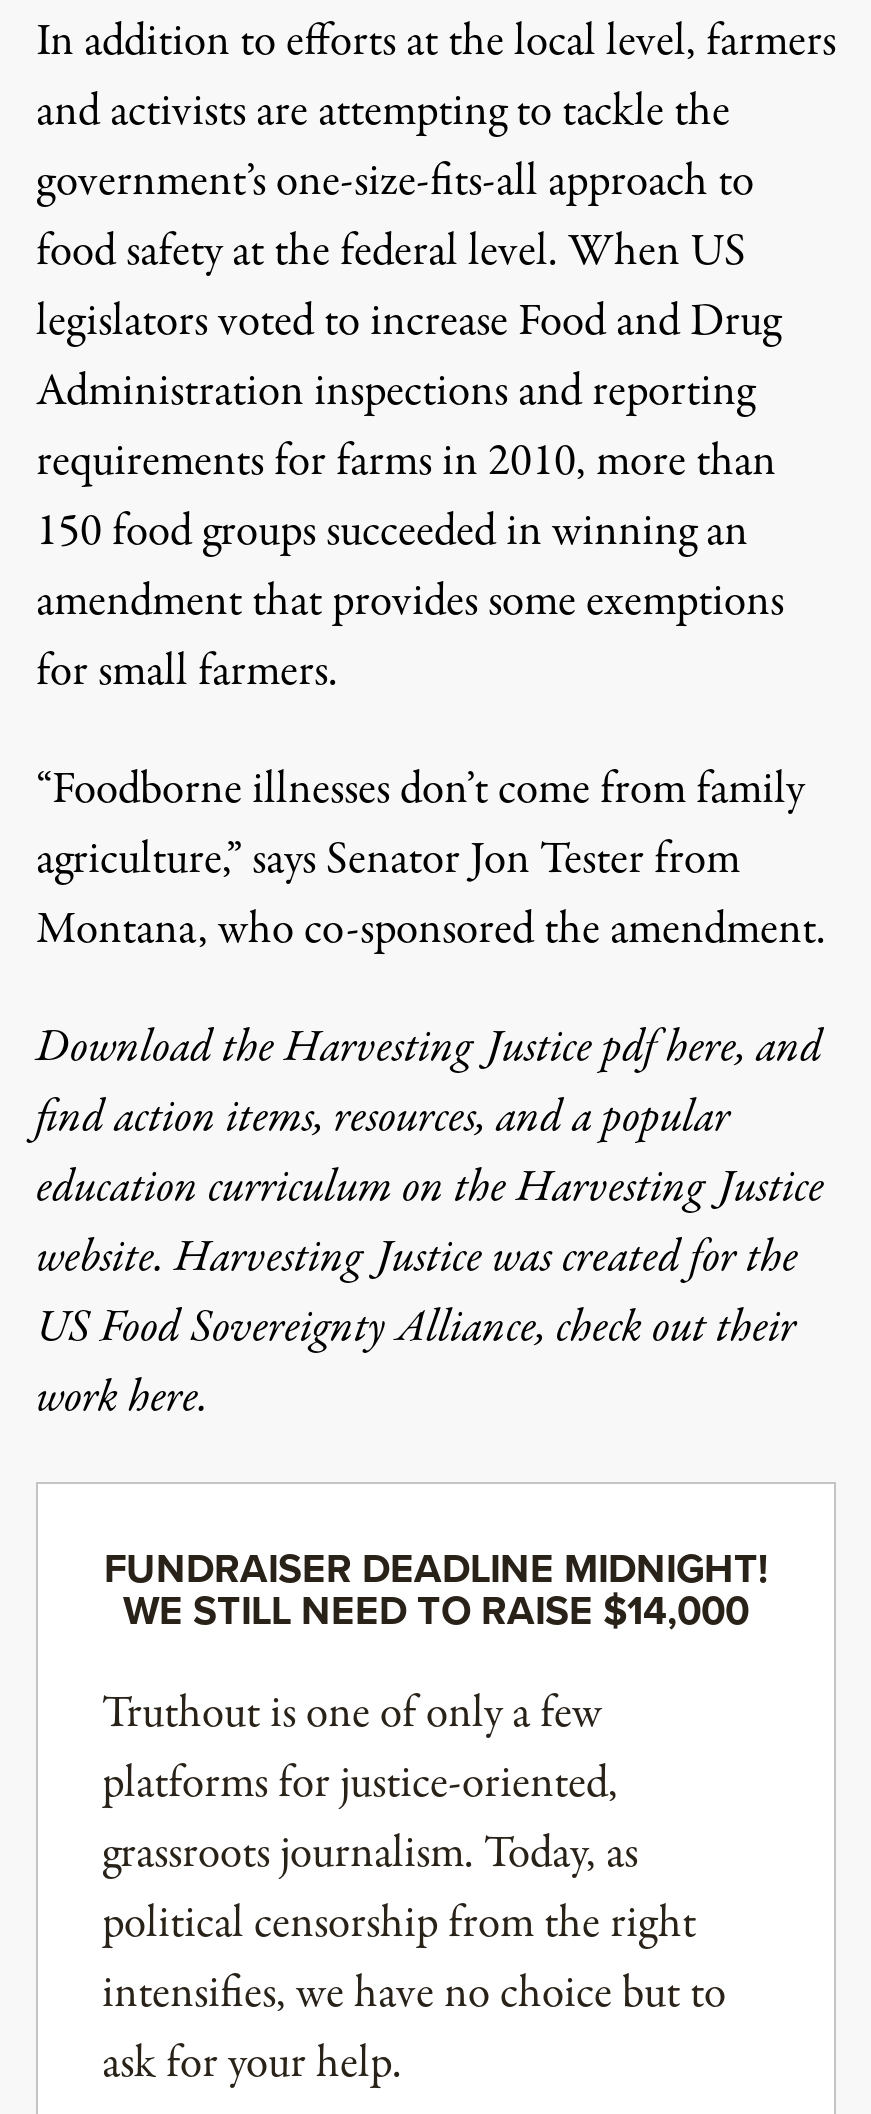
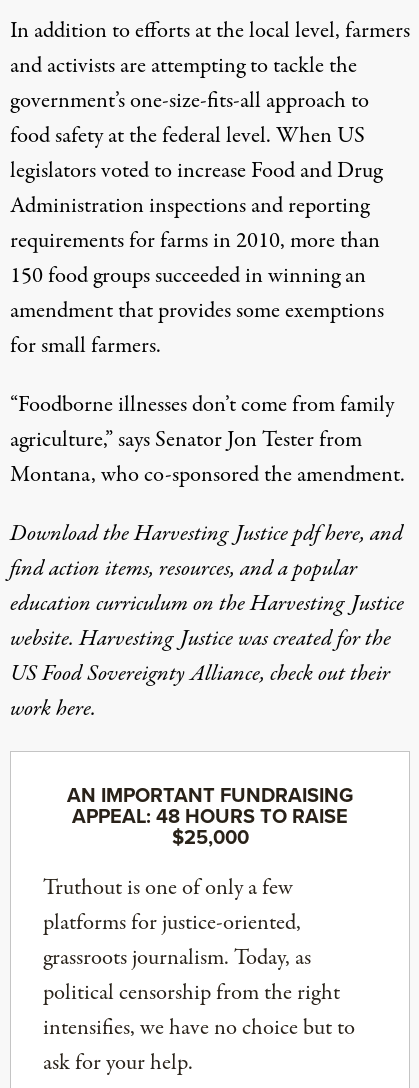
- FUNDRAISER DEADLINE MIDNIGHT!
- WE STILL NEED TO RAISE $14,000
+ AN IMPORTANT FUNDRAISING
+ APPEAL: 48 HOURS TO RAISE
+ $25,000
